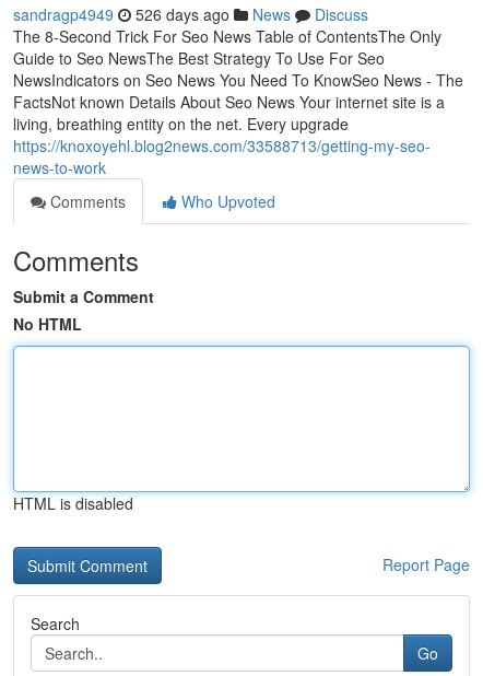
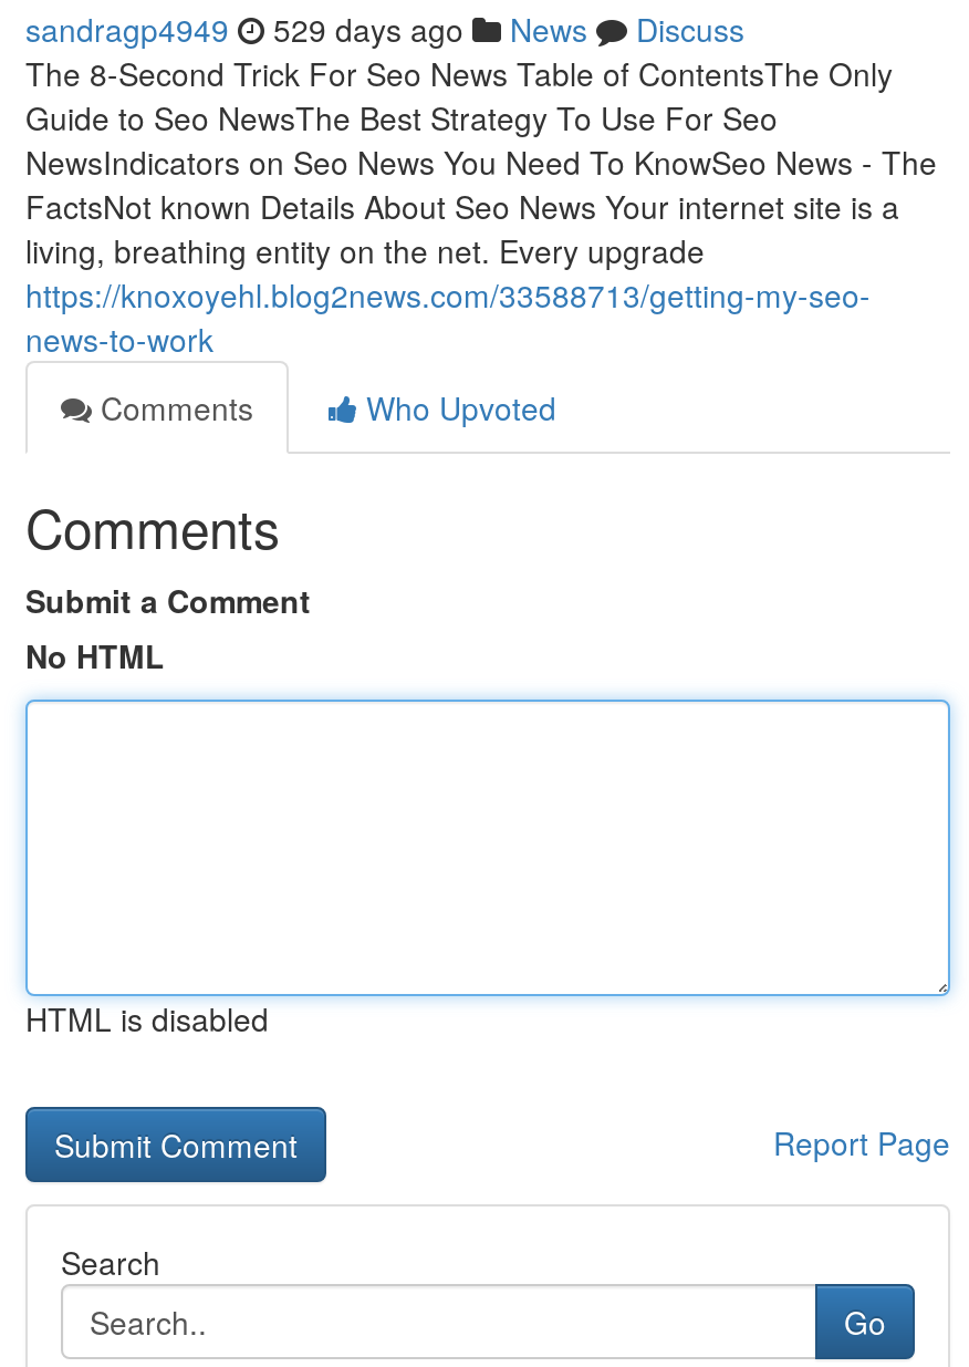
- sandragp4949 526 days ago News Discuss
+ sandragp4949 529 days ago News Discuss
